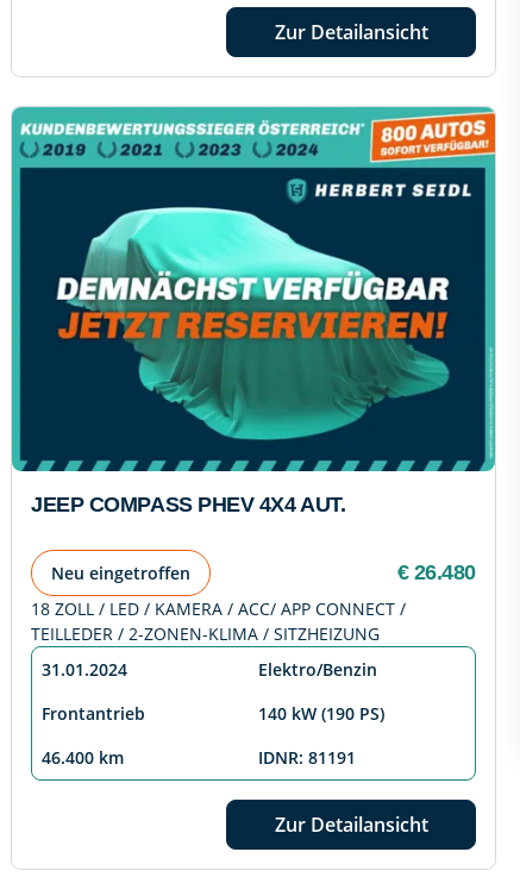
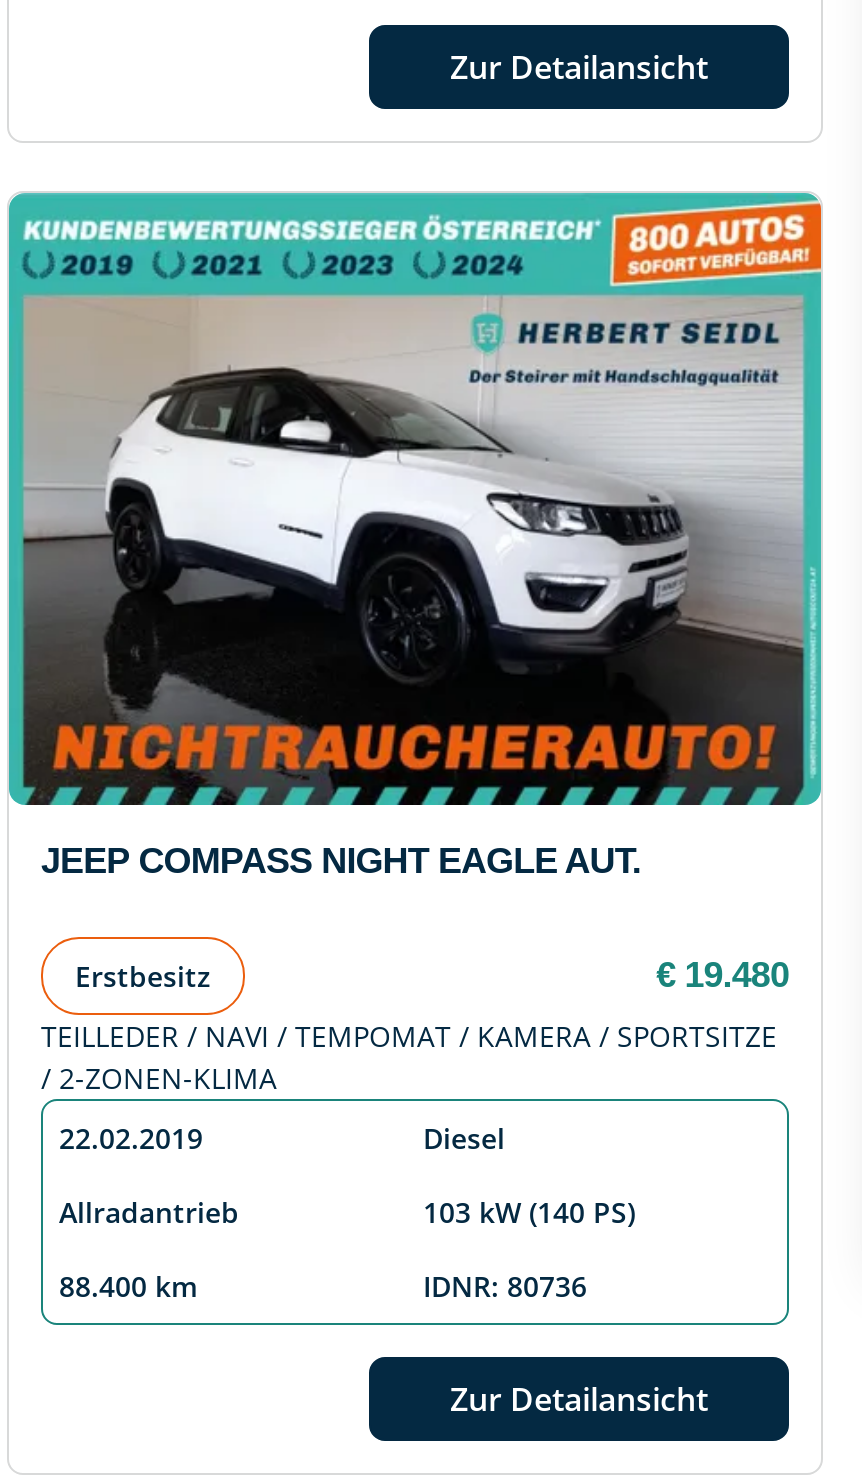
- [image]
- JEEP COMPASS PHEV 4X4 AUT.
+ [image]
+ JEEP COMPASS NIGHT EAGLE AUT.

- Neu eingetroffen
- € 26.480
+ Erstbesitz
+ € 19.480

- 18 ZOLL / LED / KAMERA / ACC/ APP CONNECT /
- TEILLEDER / 2-ZONEN-KLIMA / SITZHEIZUNG
+ TEILLEDER / NAVI / TEMPOMAT / KAMERA / SPORTSITZE
+ / 2-ZONEN-KLIMA

- 31.01.2024
- Elektro/Benzin
+ 22.02.2019
+ Diesel

- Frontantrieb
- 140 kW (190 PS)
+ Allradantrieb
+ 103 kW (140 PS)

- 46.400 km
- IDNR: 81191
+ 88.400 km
+ IDNR: 80736
